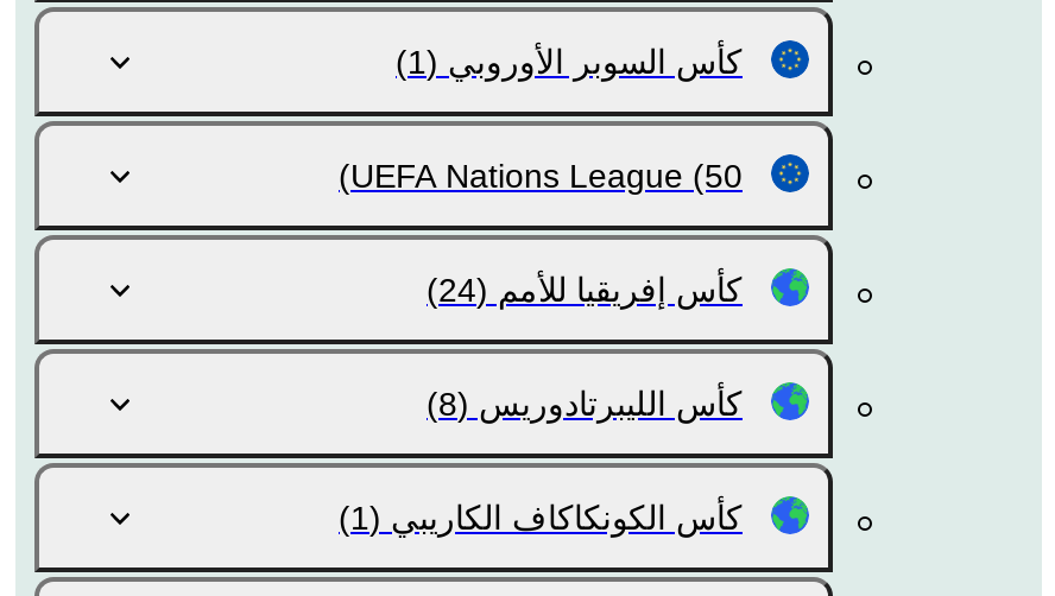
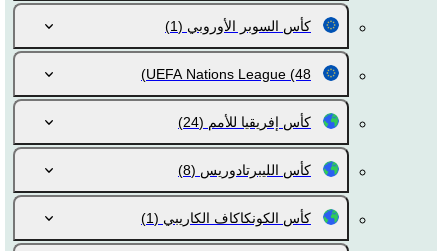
- UEFA Nations League (50)
+ UEFA Nations League (48)
